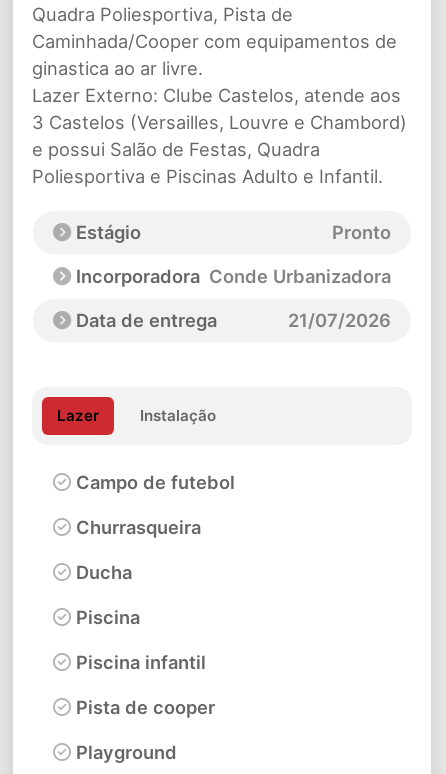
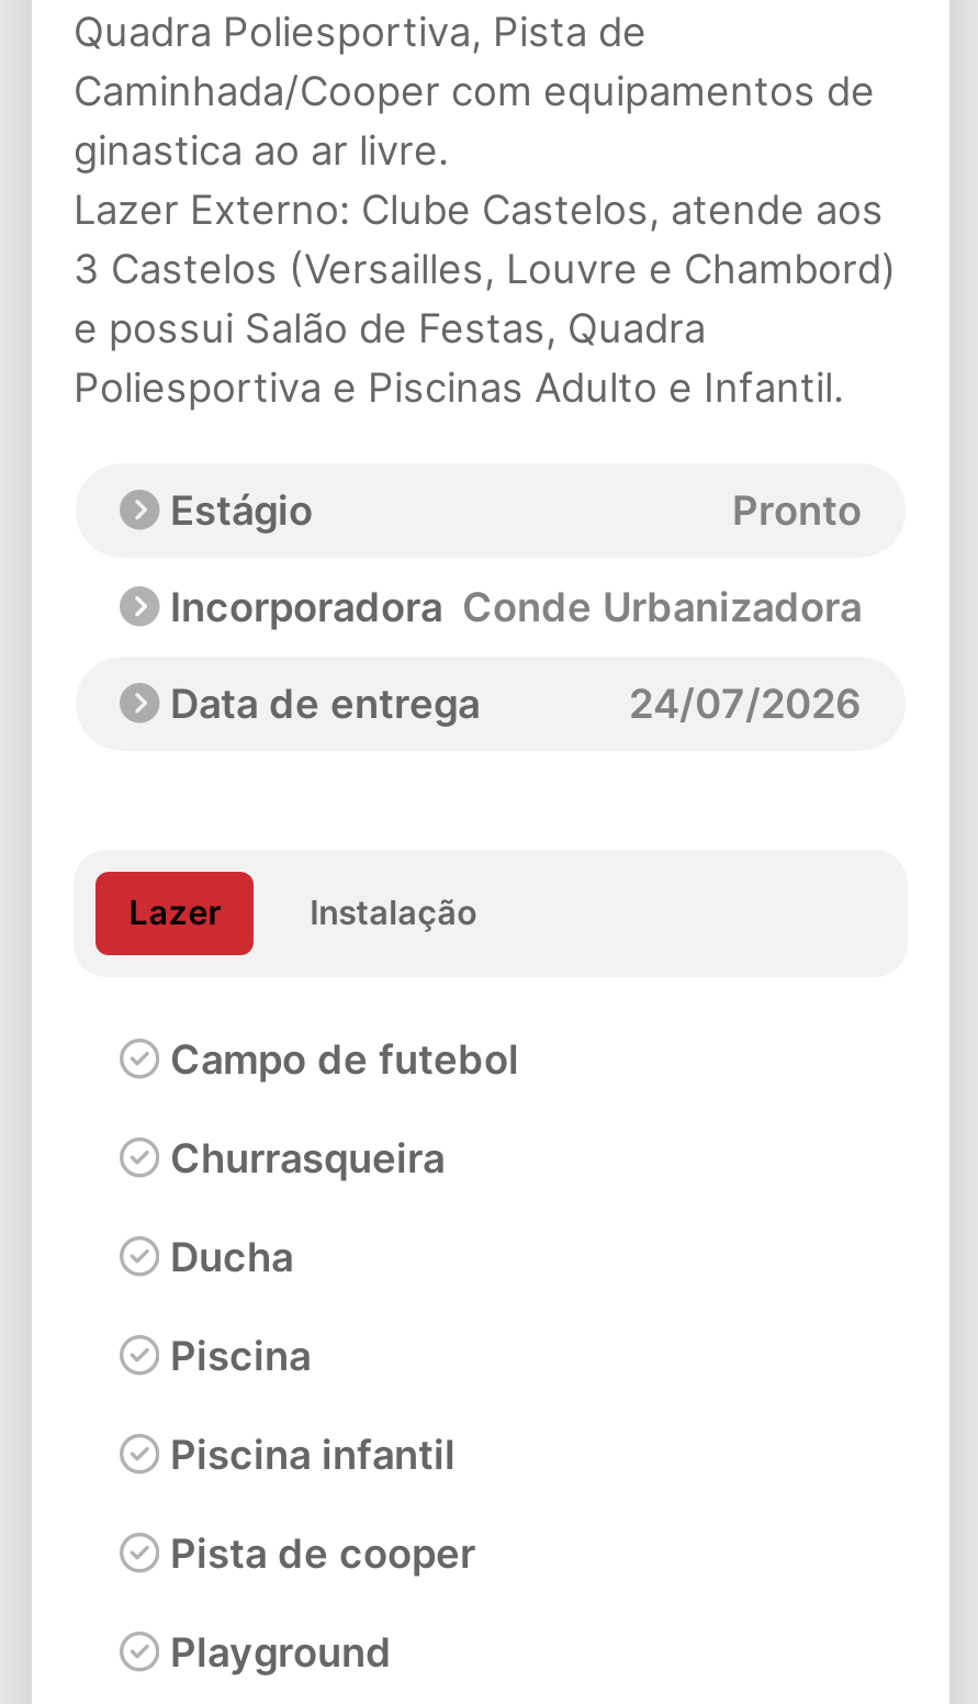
- 21/07/2026
+ 24/07/2026
